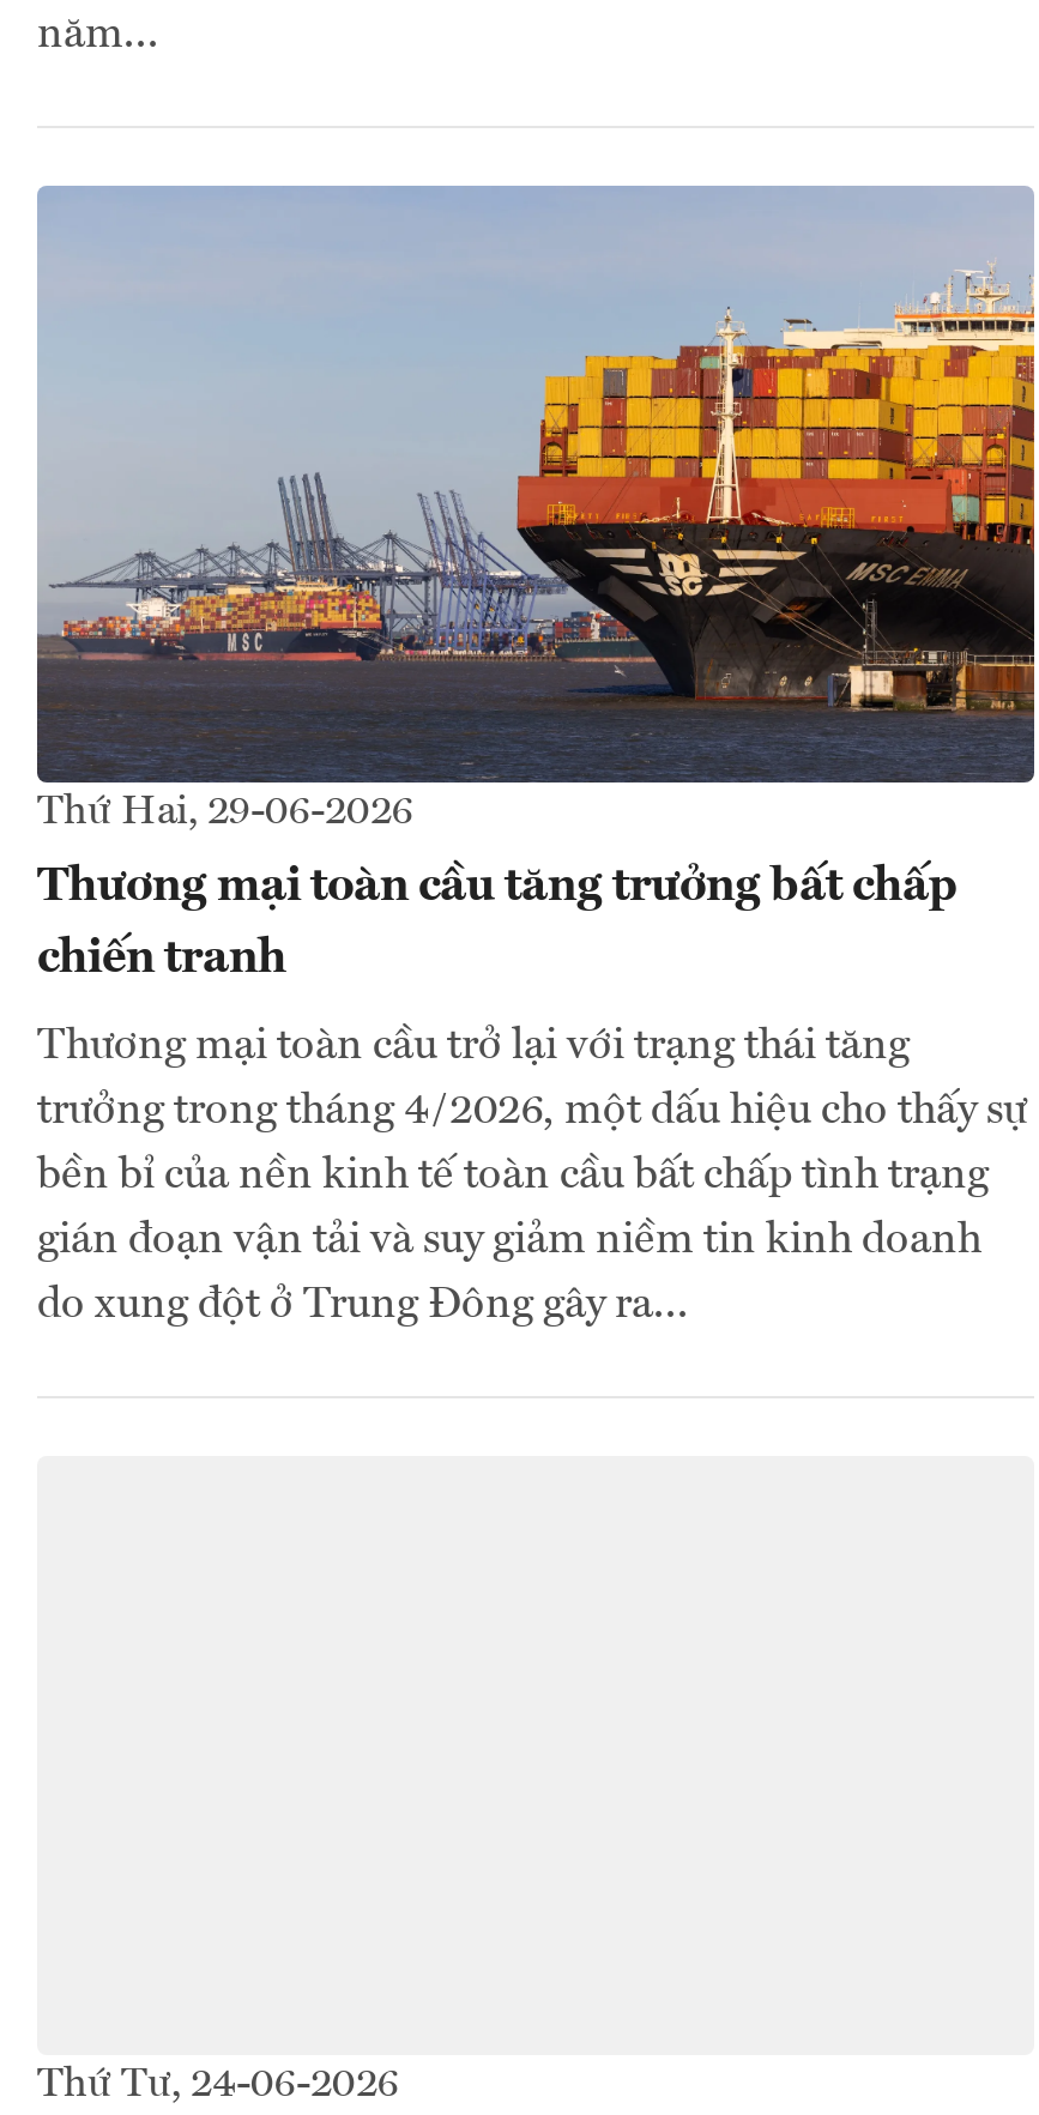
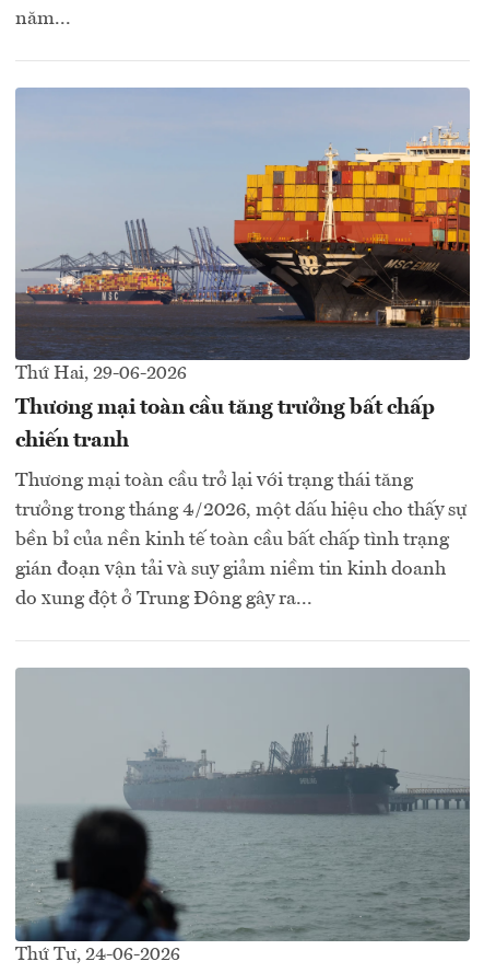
+ [image]
